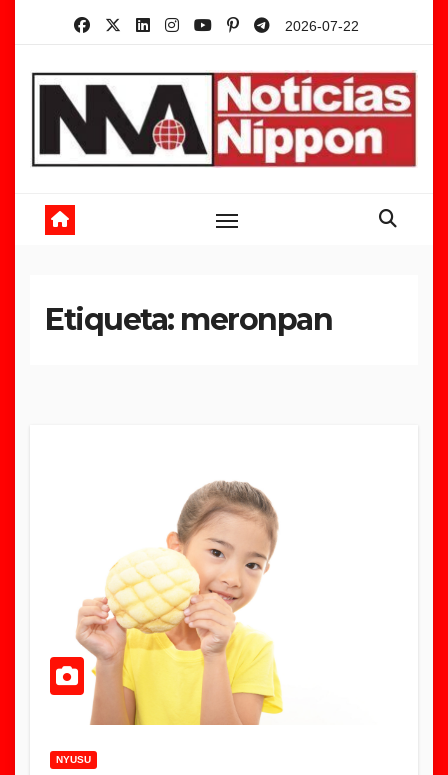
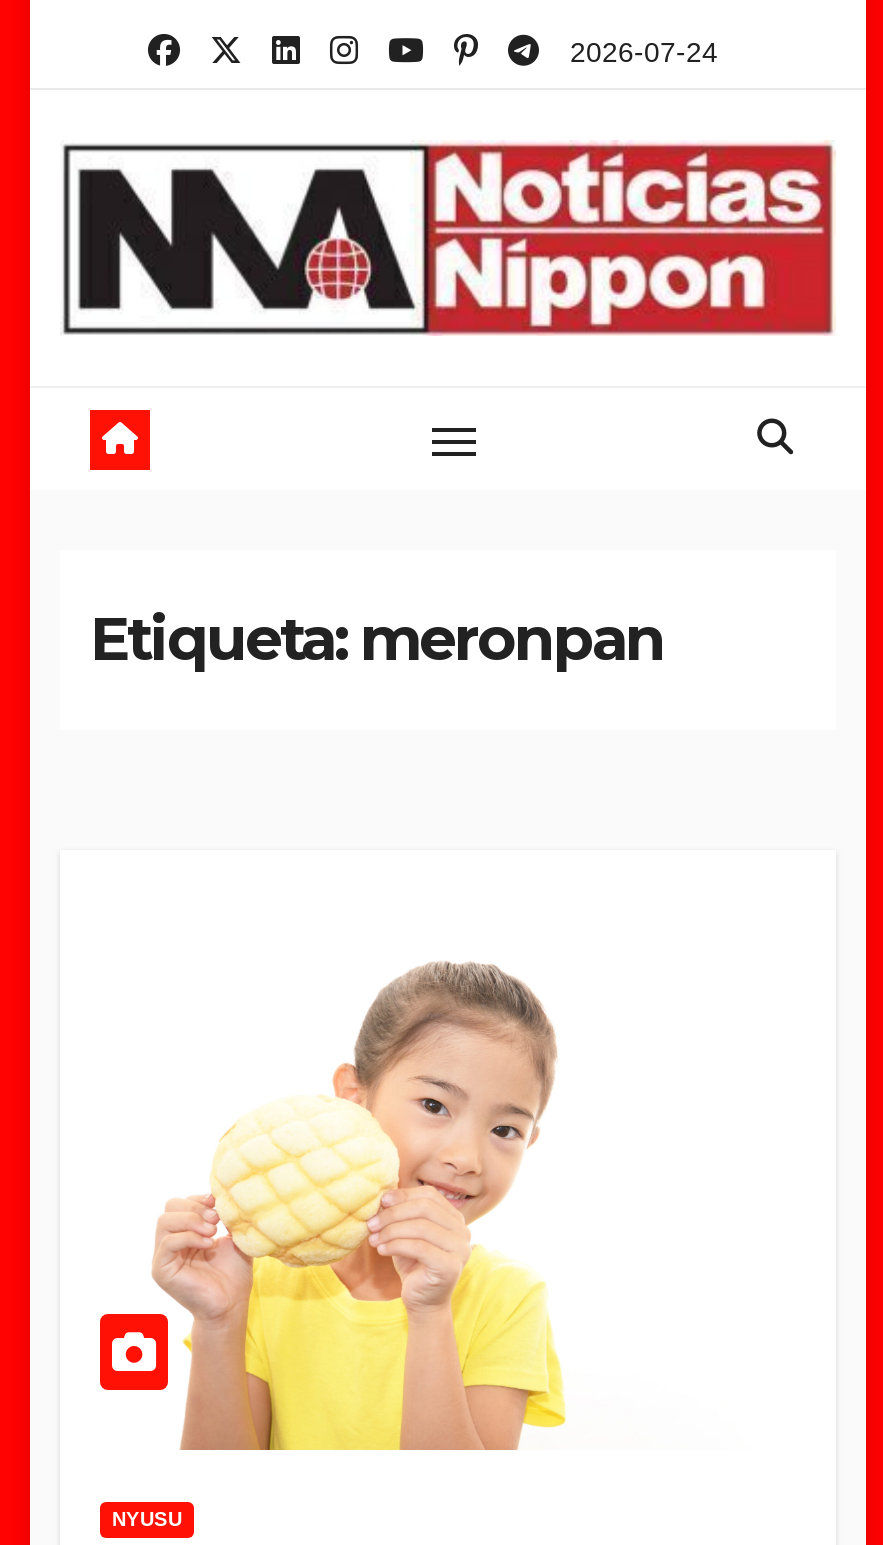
- 2026-07-22
+ 2026-07-24
